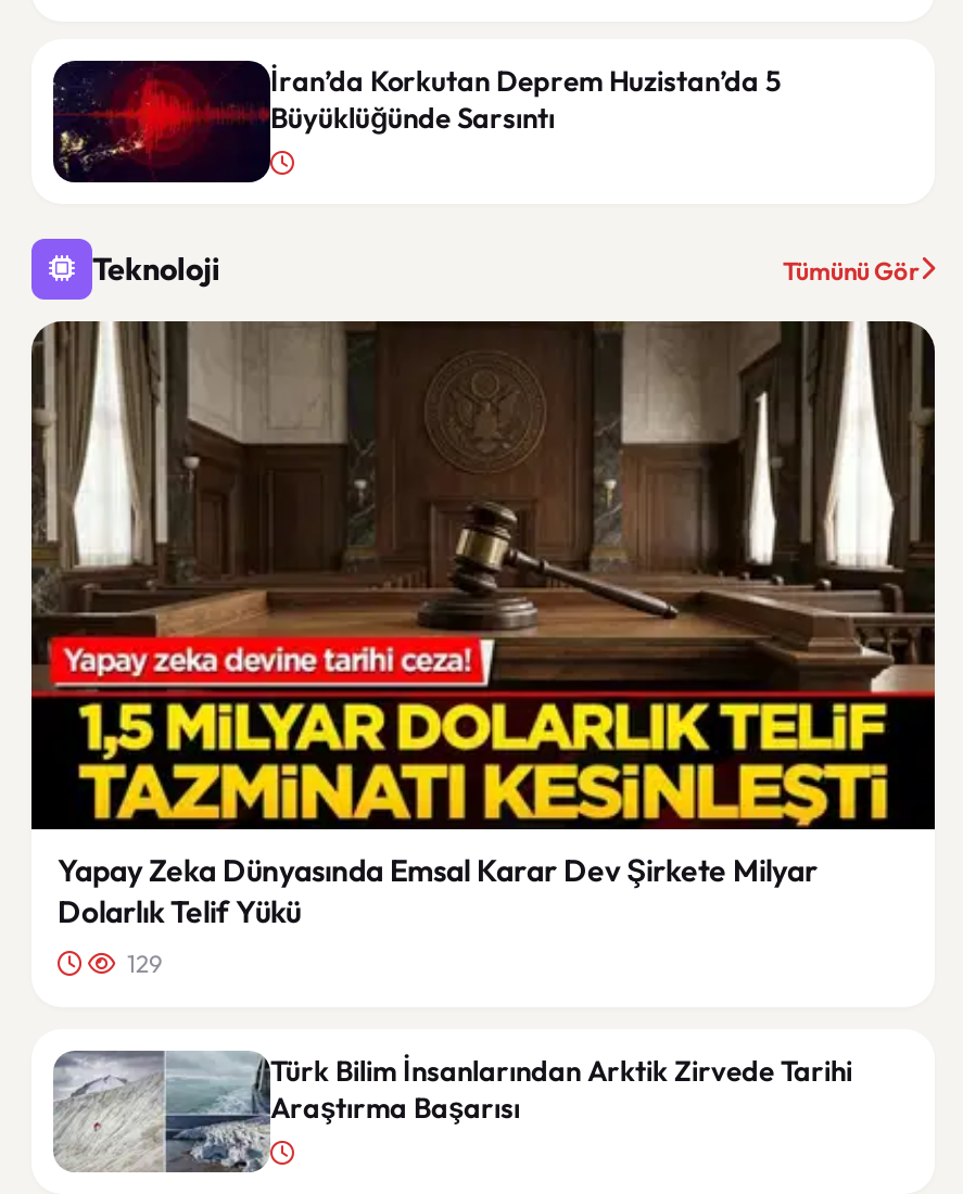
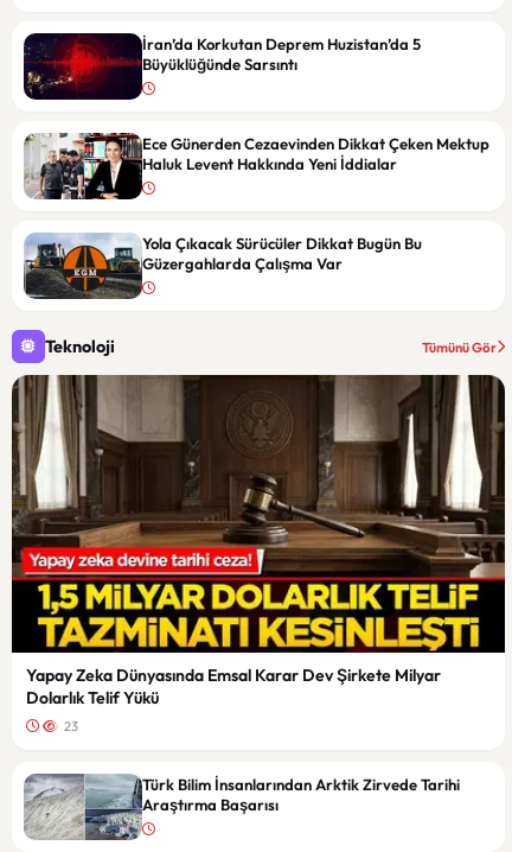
+ [image]
+ Ece Günerden Cezaevinden Dikkat Çeken Mektup
+ Haluk Levent Hakkında Yeni İddialar

+ [image]
+ Yola Çıkacak Sürücüler Dikkat Bugün Bu
+ Güzergahlarda Çalışma Var

- 129
+ 23
